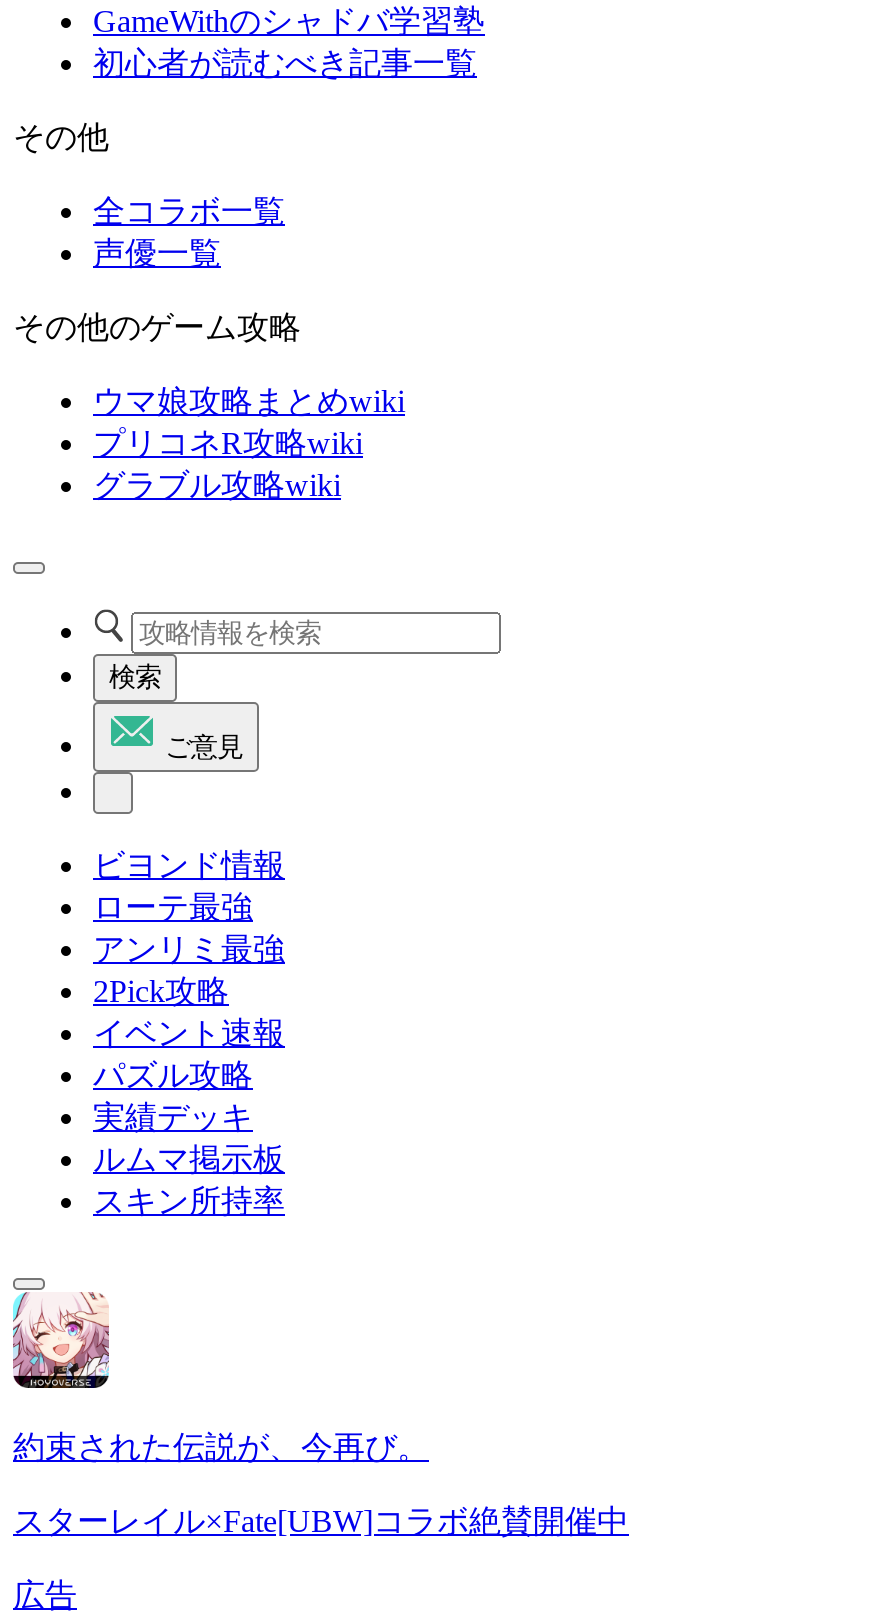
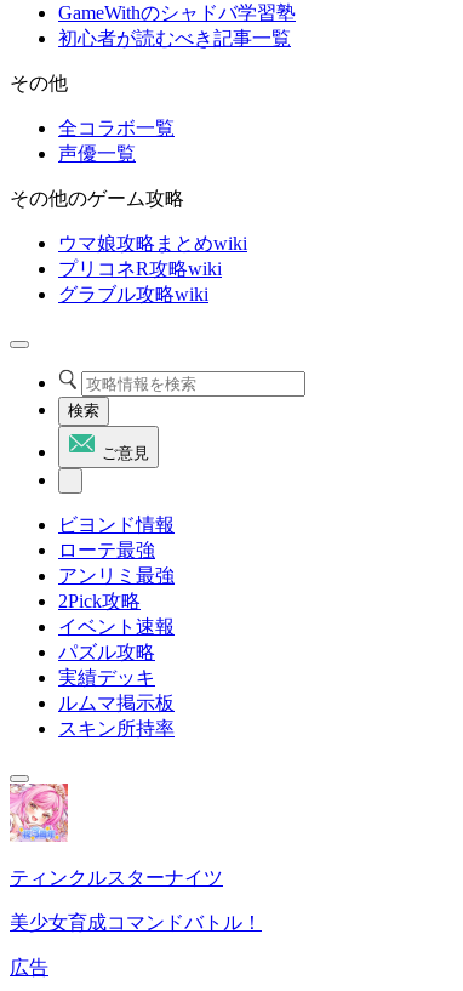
- [image]
- 約束された伝説が、今再び。
+ [image]
+ ティンクルスターナイツ

- スターレイル×Fate[UBW]コラボ絶賛開催中
+ 美少女育成コマンドバトル！
